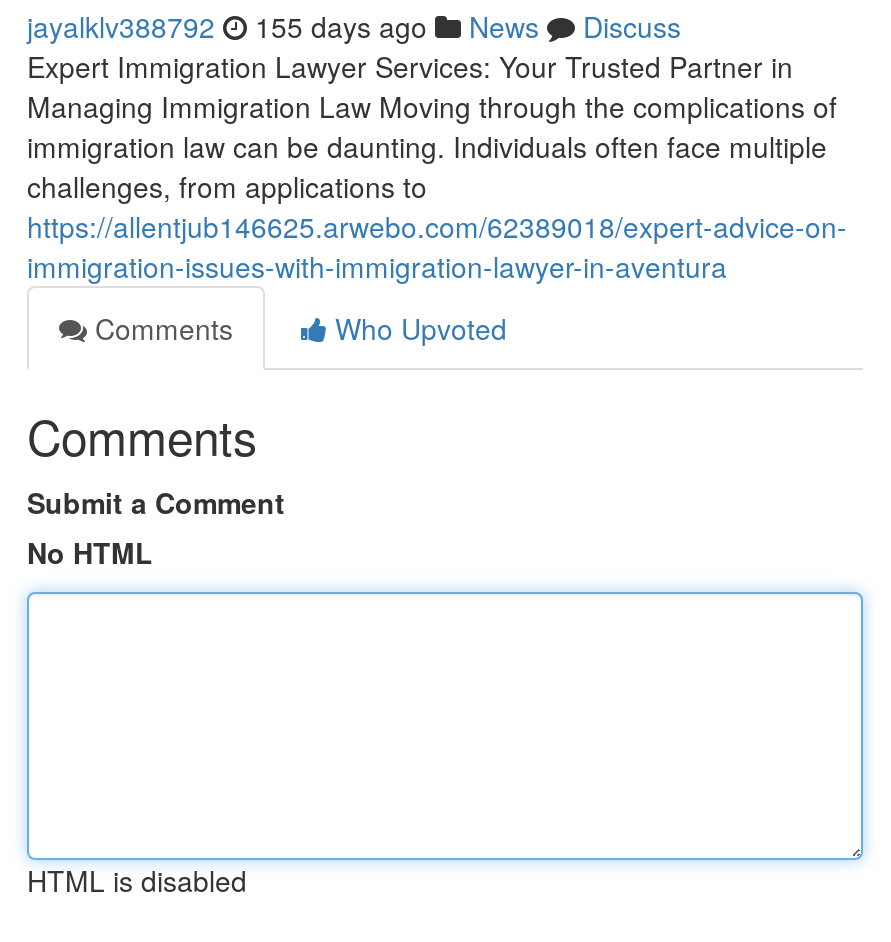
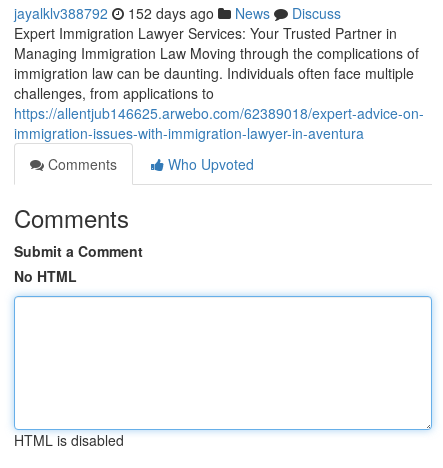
- jayalklv388792 155 days ago News Discuss
+ jayalklv388792 152 days ago News Discuss
